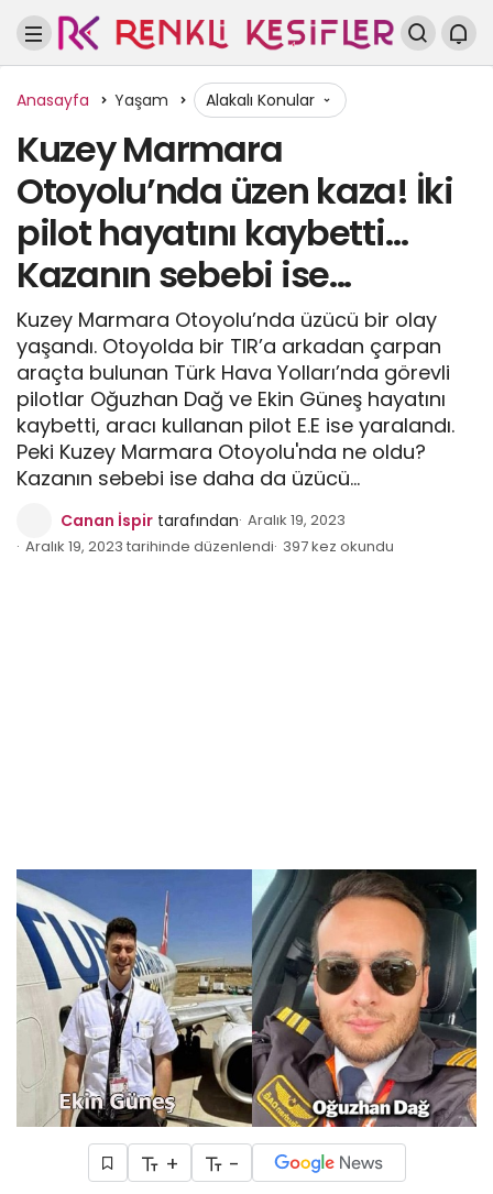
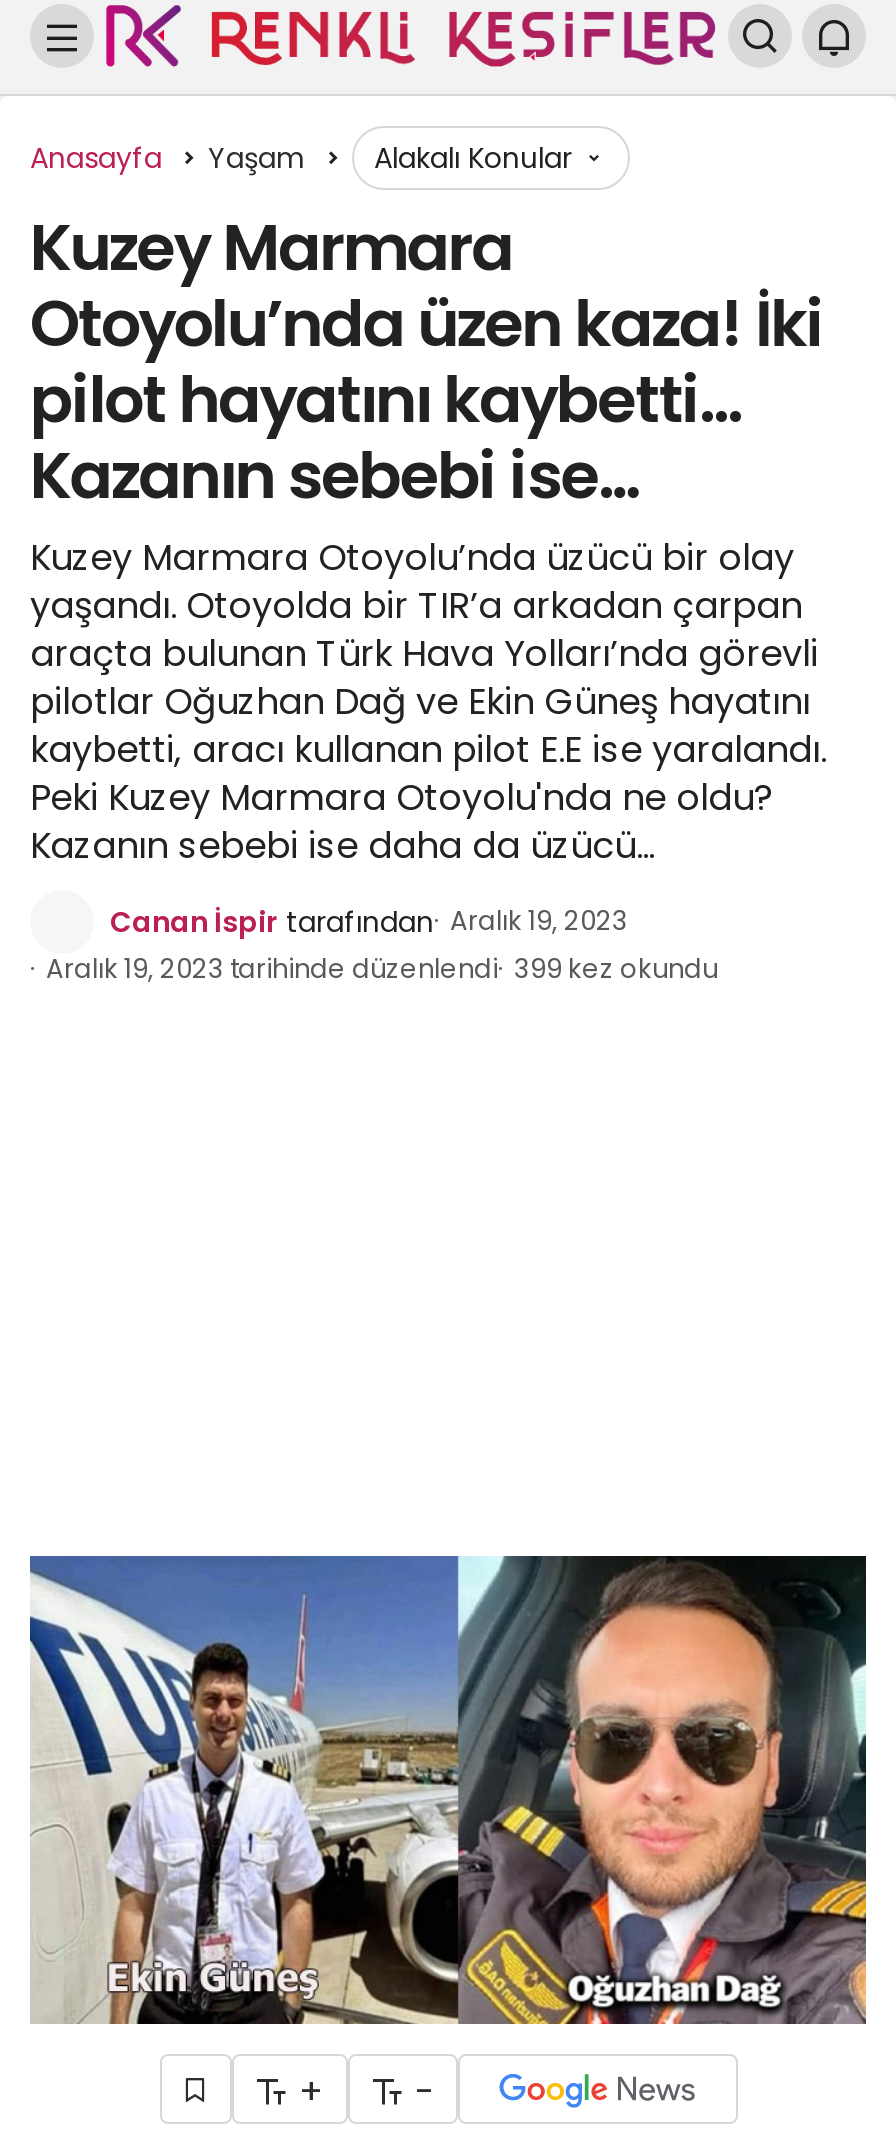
- Aralık 19, 2023 tarihinde düzenlendi 397 kez okundu
+ Aralık 19, 2023 tarihinde düzenlendi 399 kez okundu
